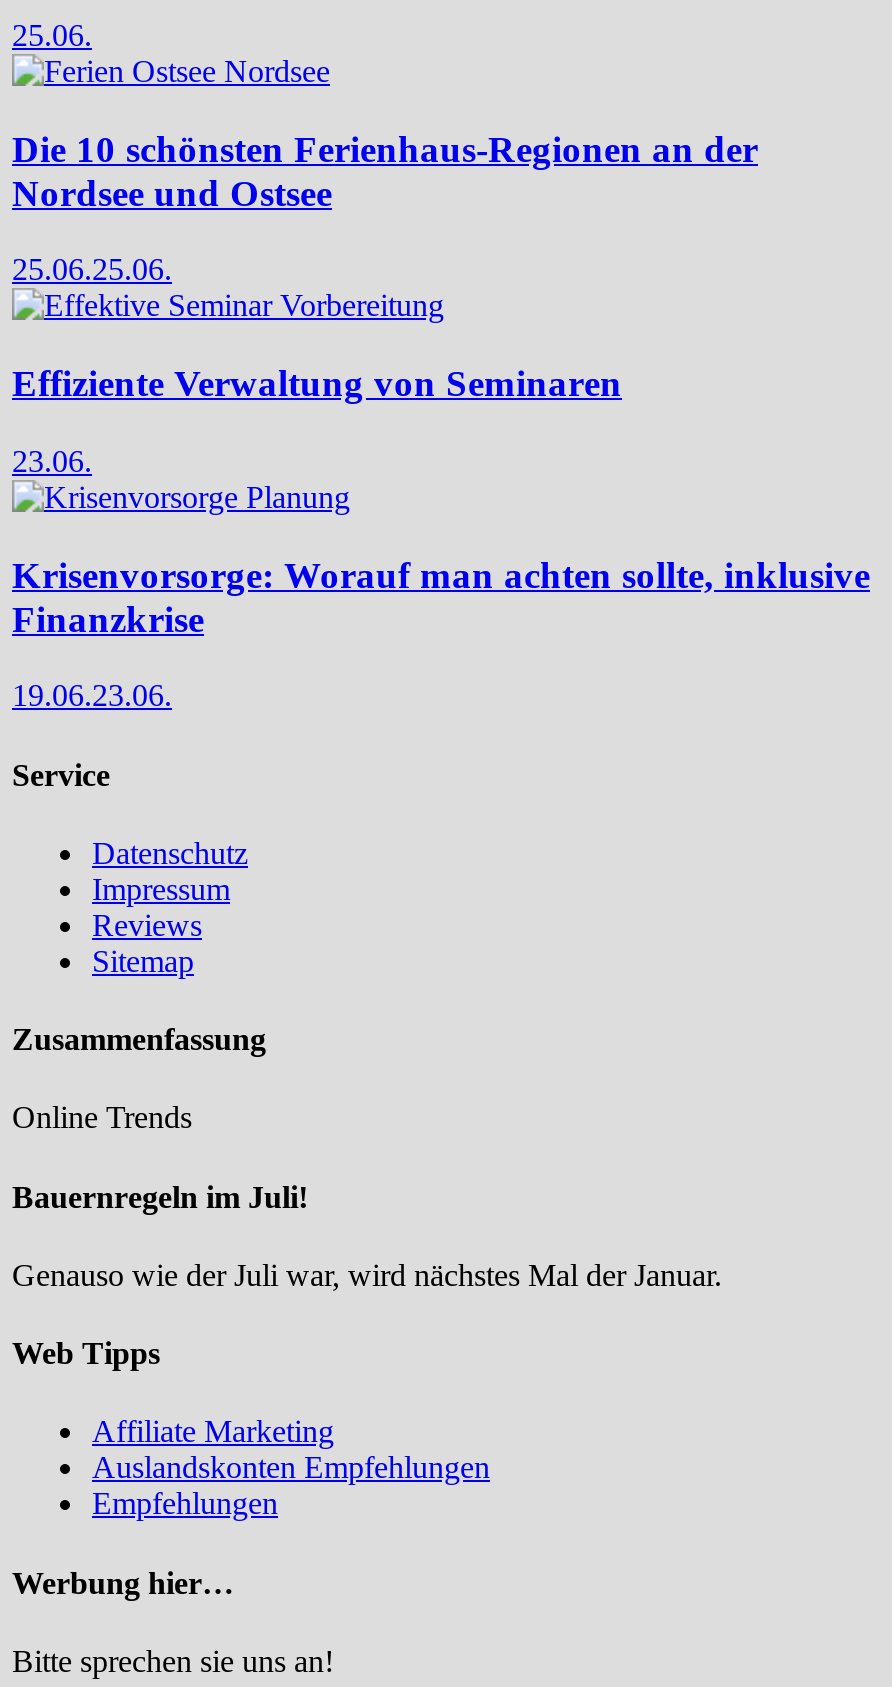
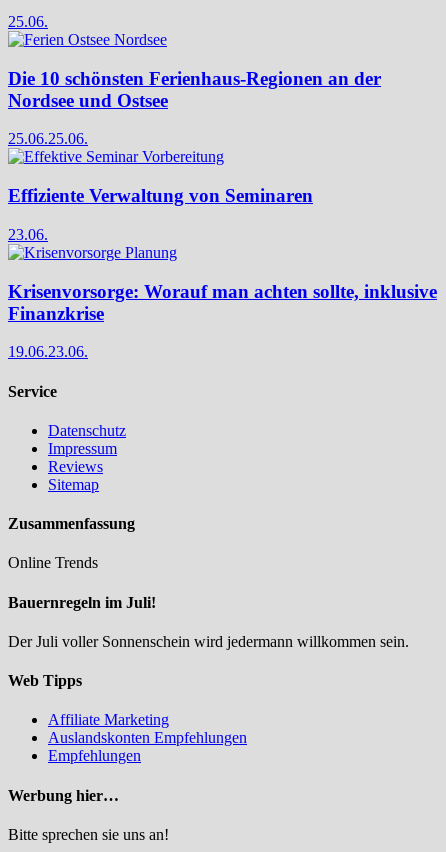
- Genauso wie der Juli war, wird nächstes Mal der Januar.
+ Der Juli voller Sonnenschein wird jedermann willkommen sein.
